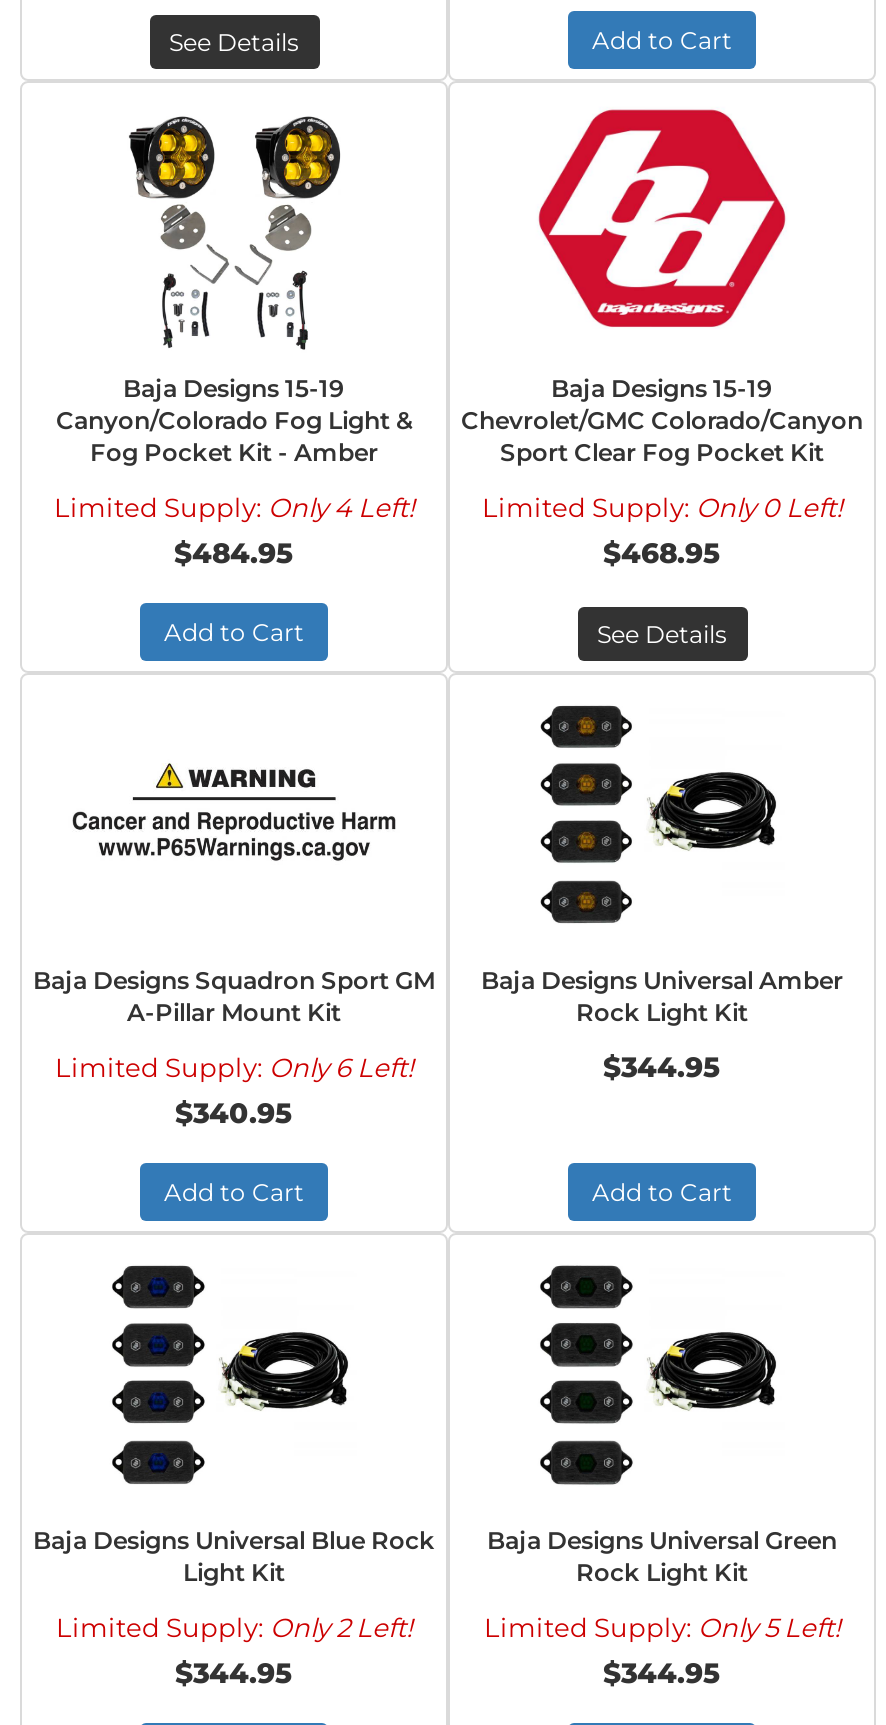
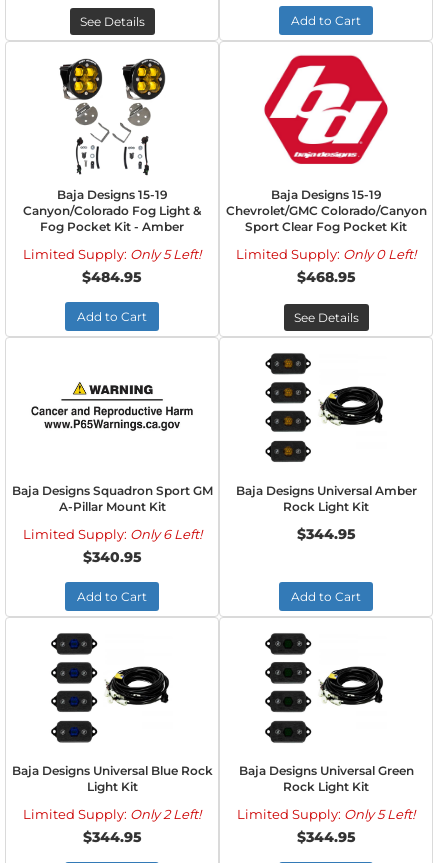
- Limited Supply: Only 4 Left!
+ Limited Supply: Only 5 Left!
